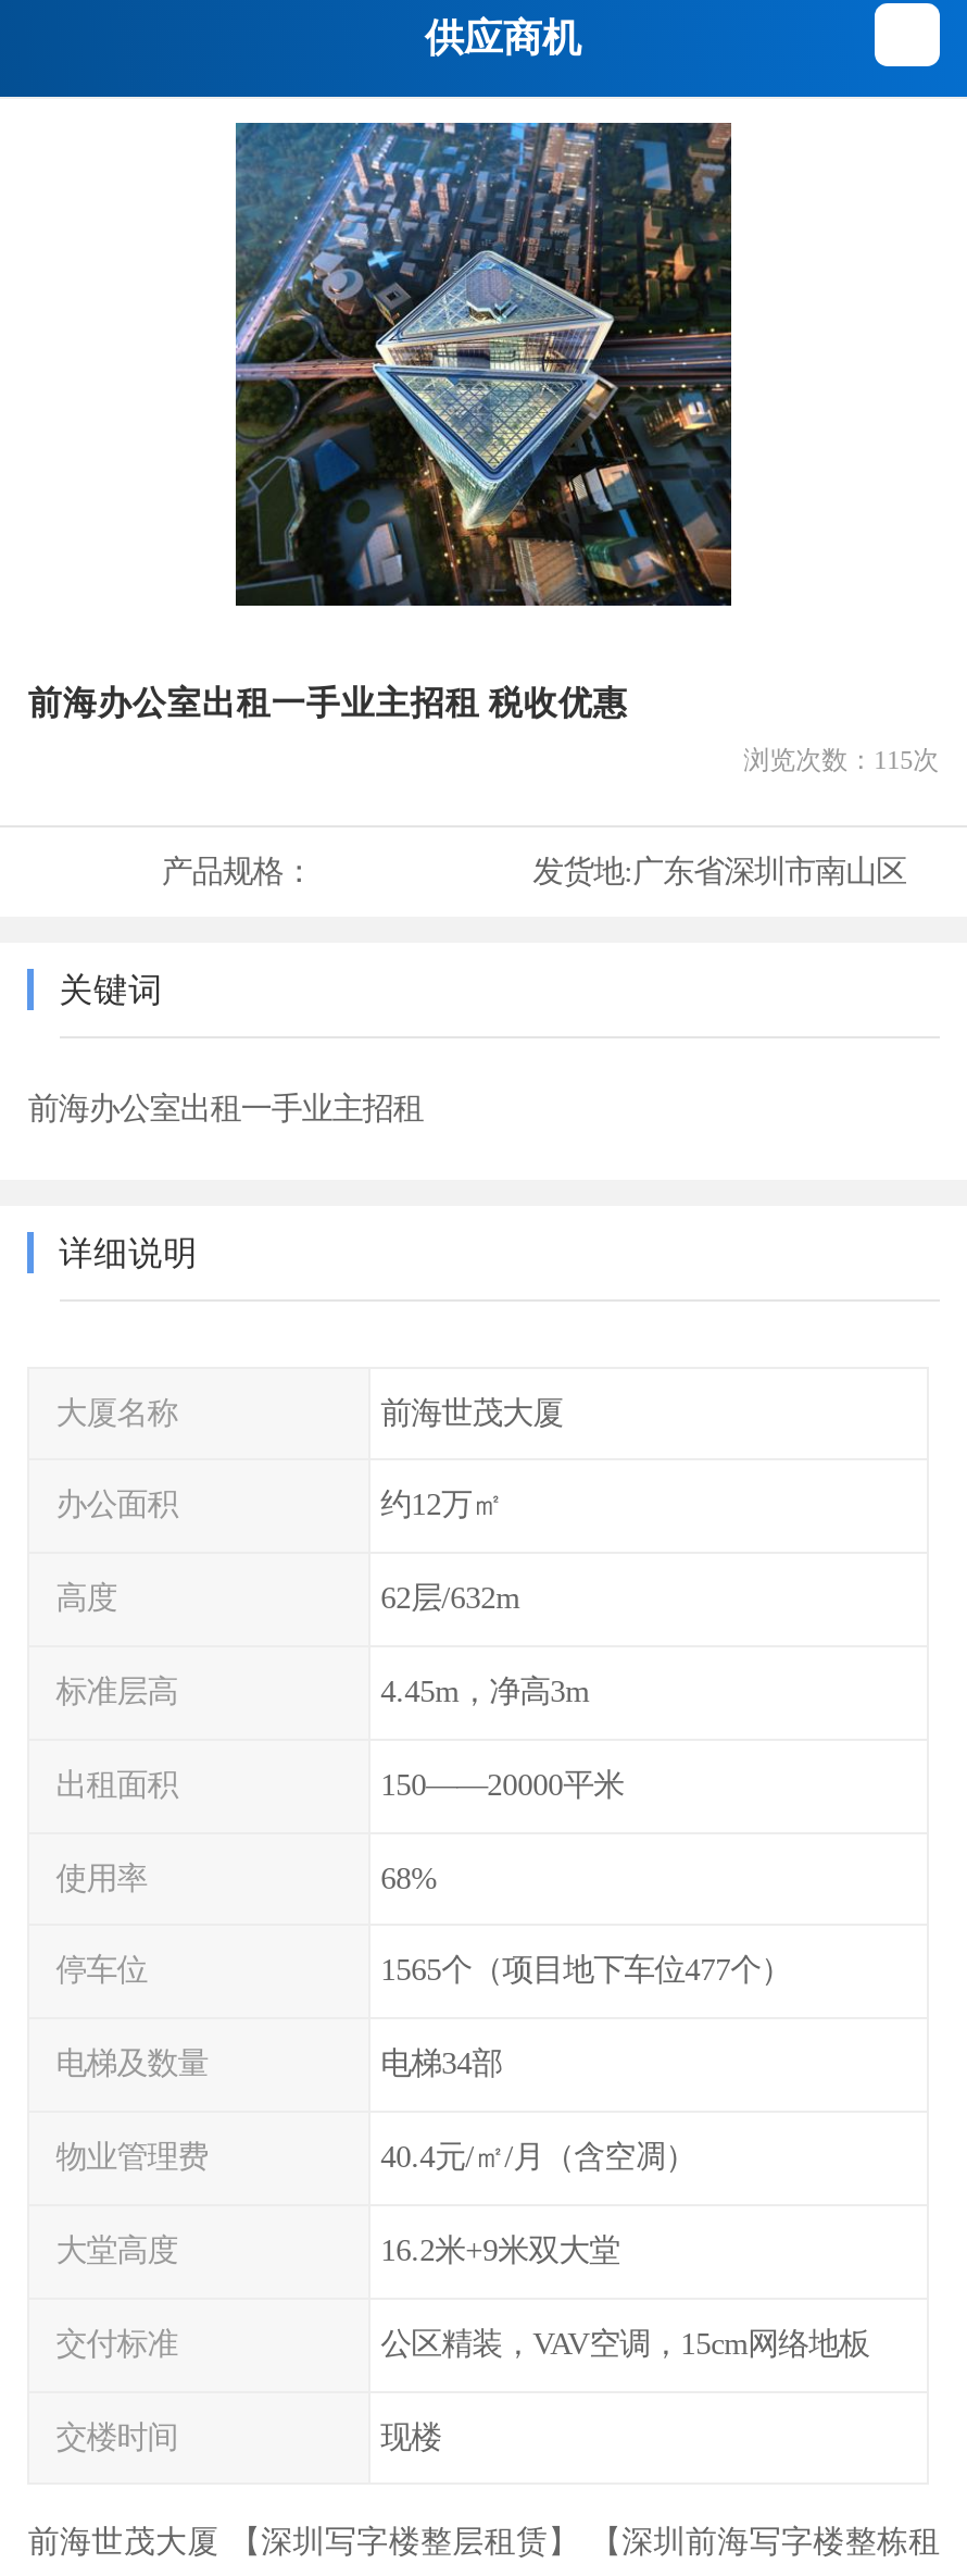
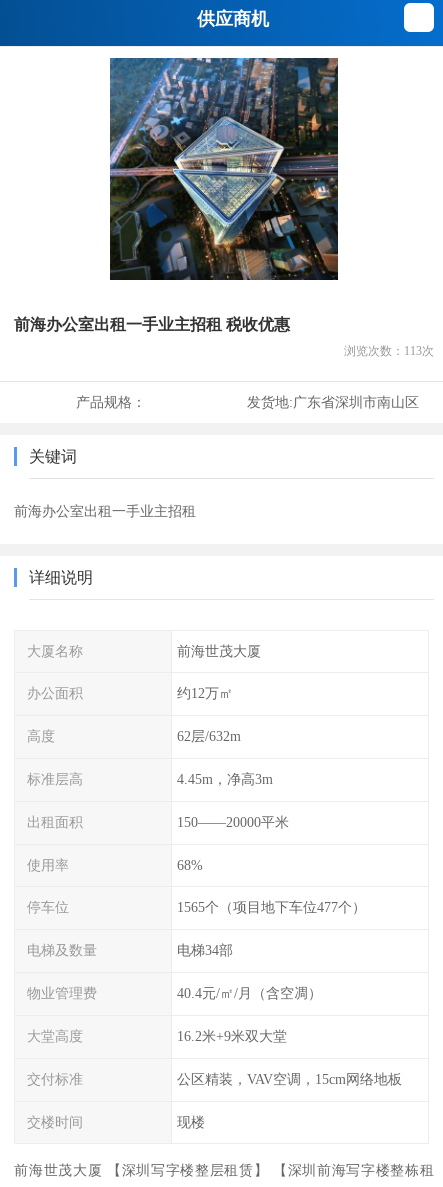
- 浏览次数：115次
+ 浏览次数：113次
